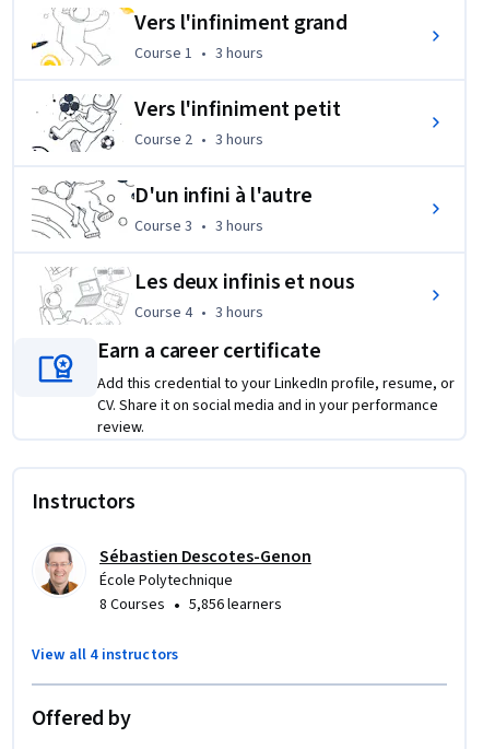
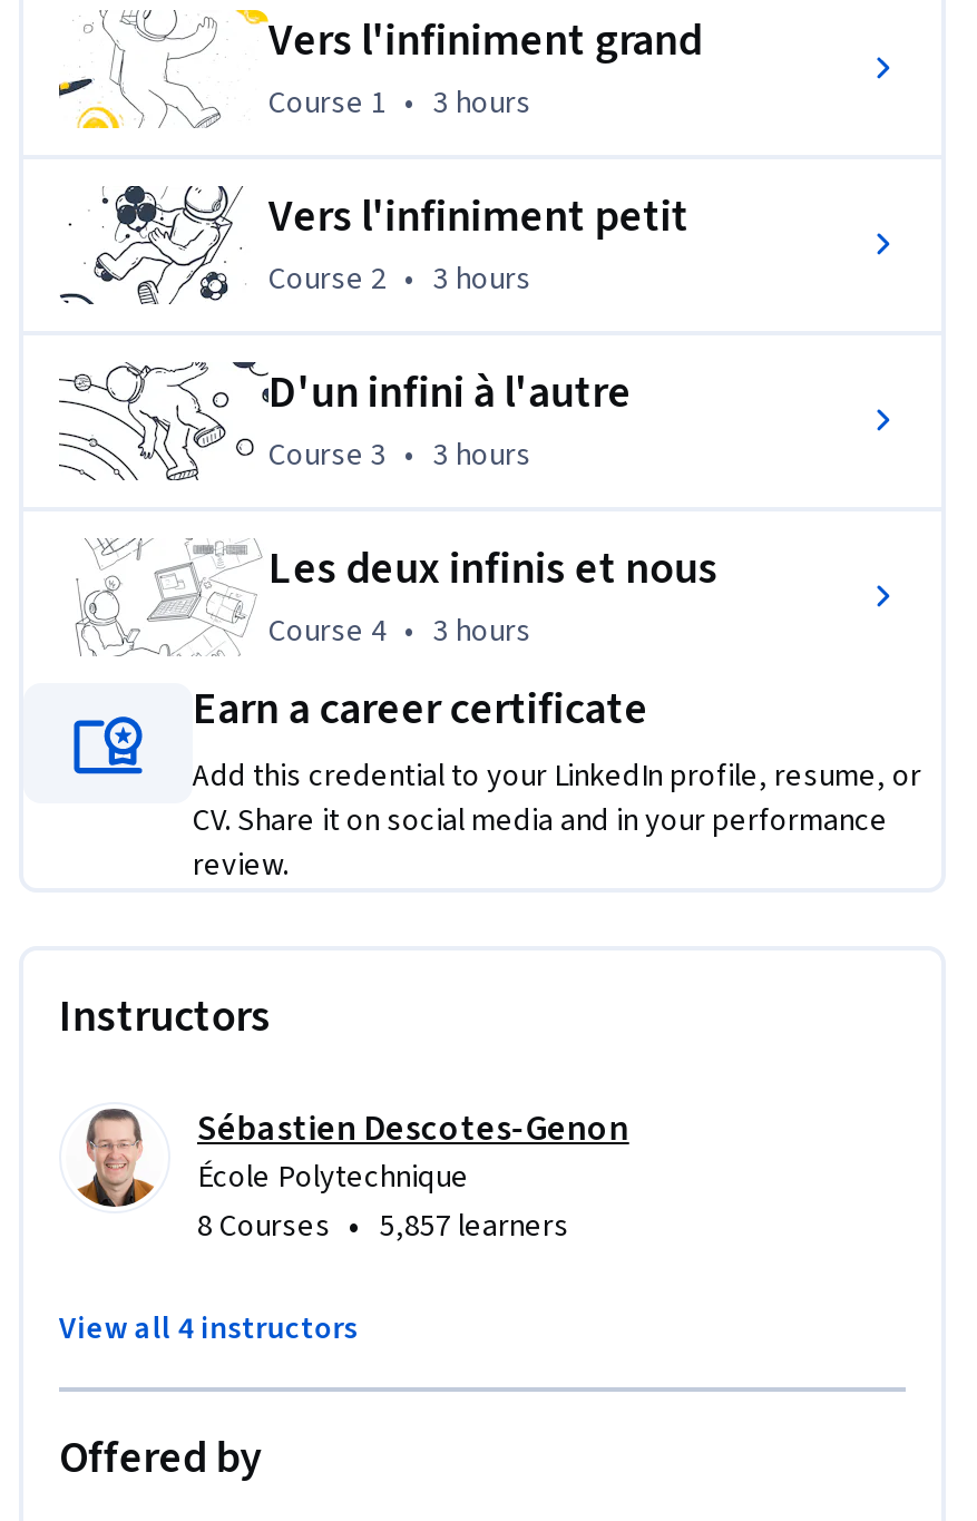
- 8 Courses • 5,856 learners
+ 8 Courses • 5,857 learners
